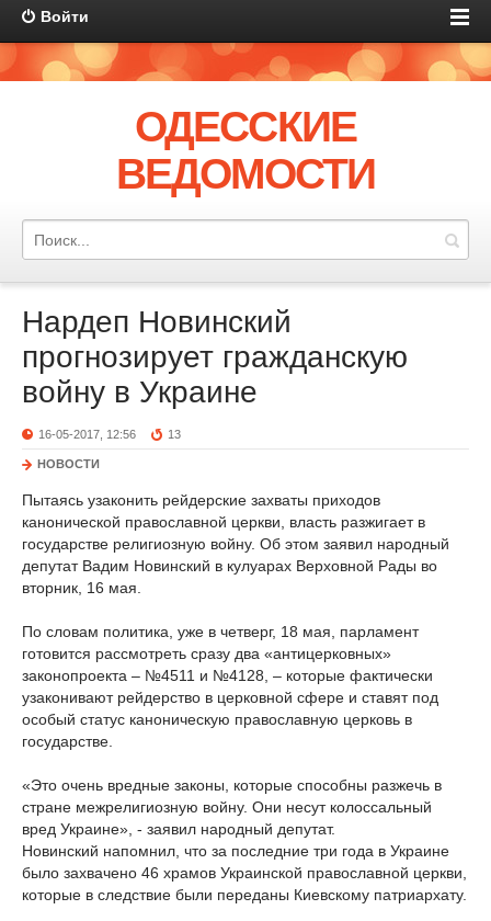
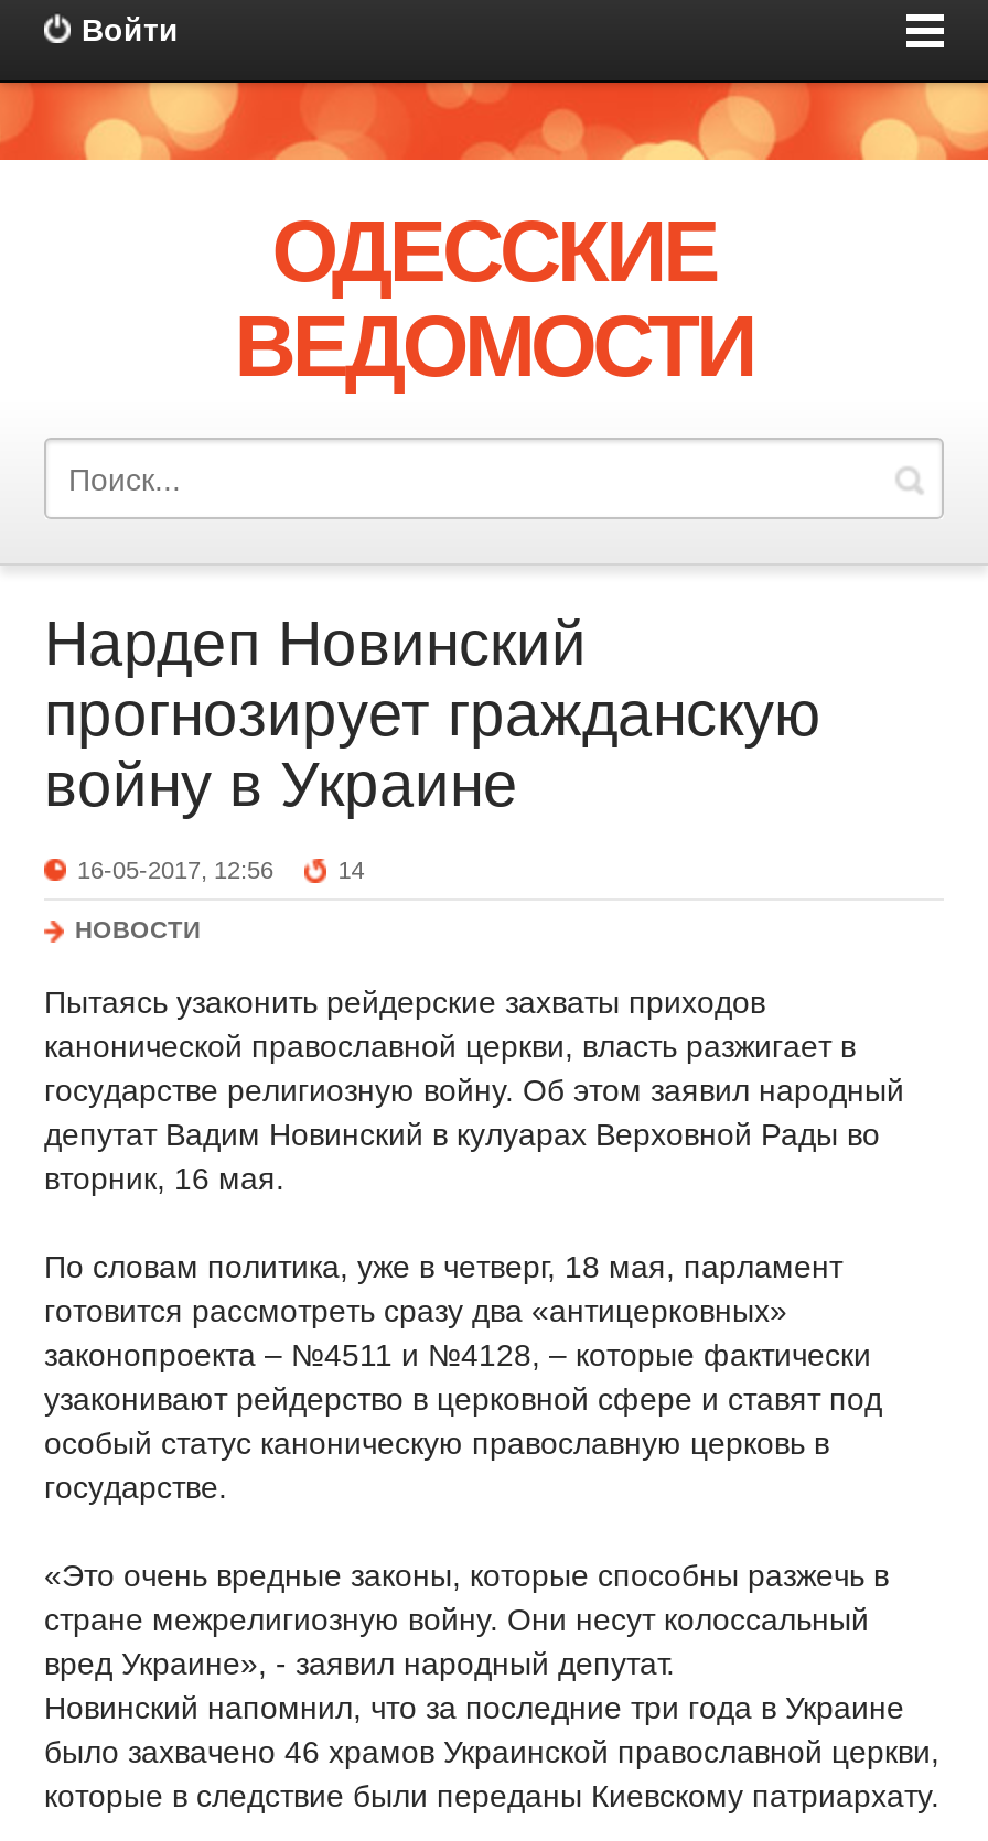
- 13
+ 14
